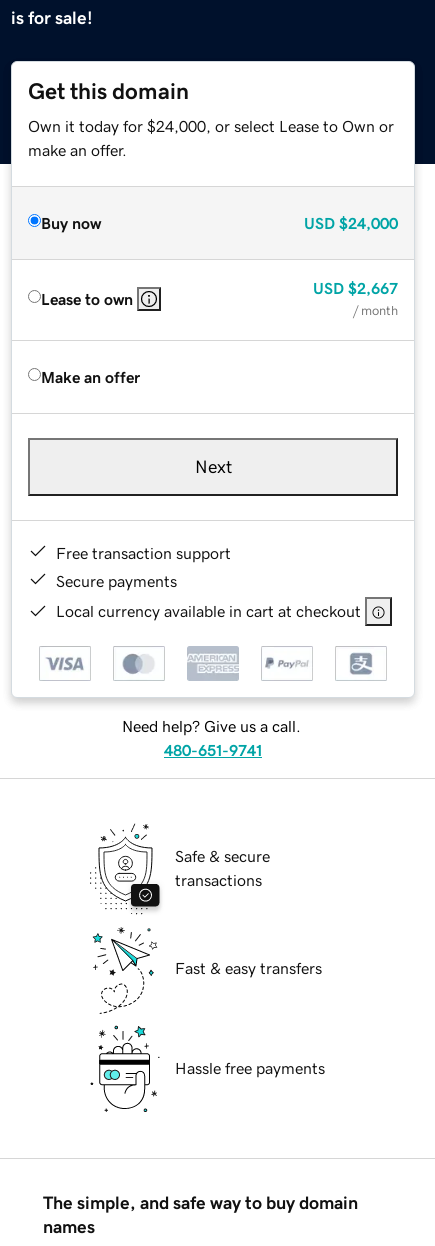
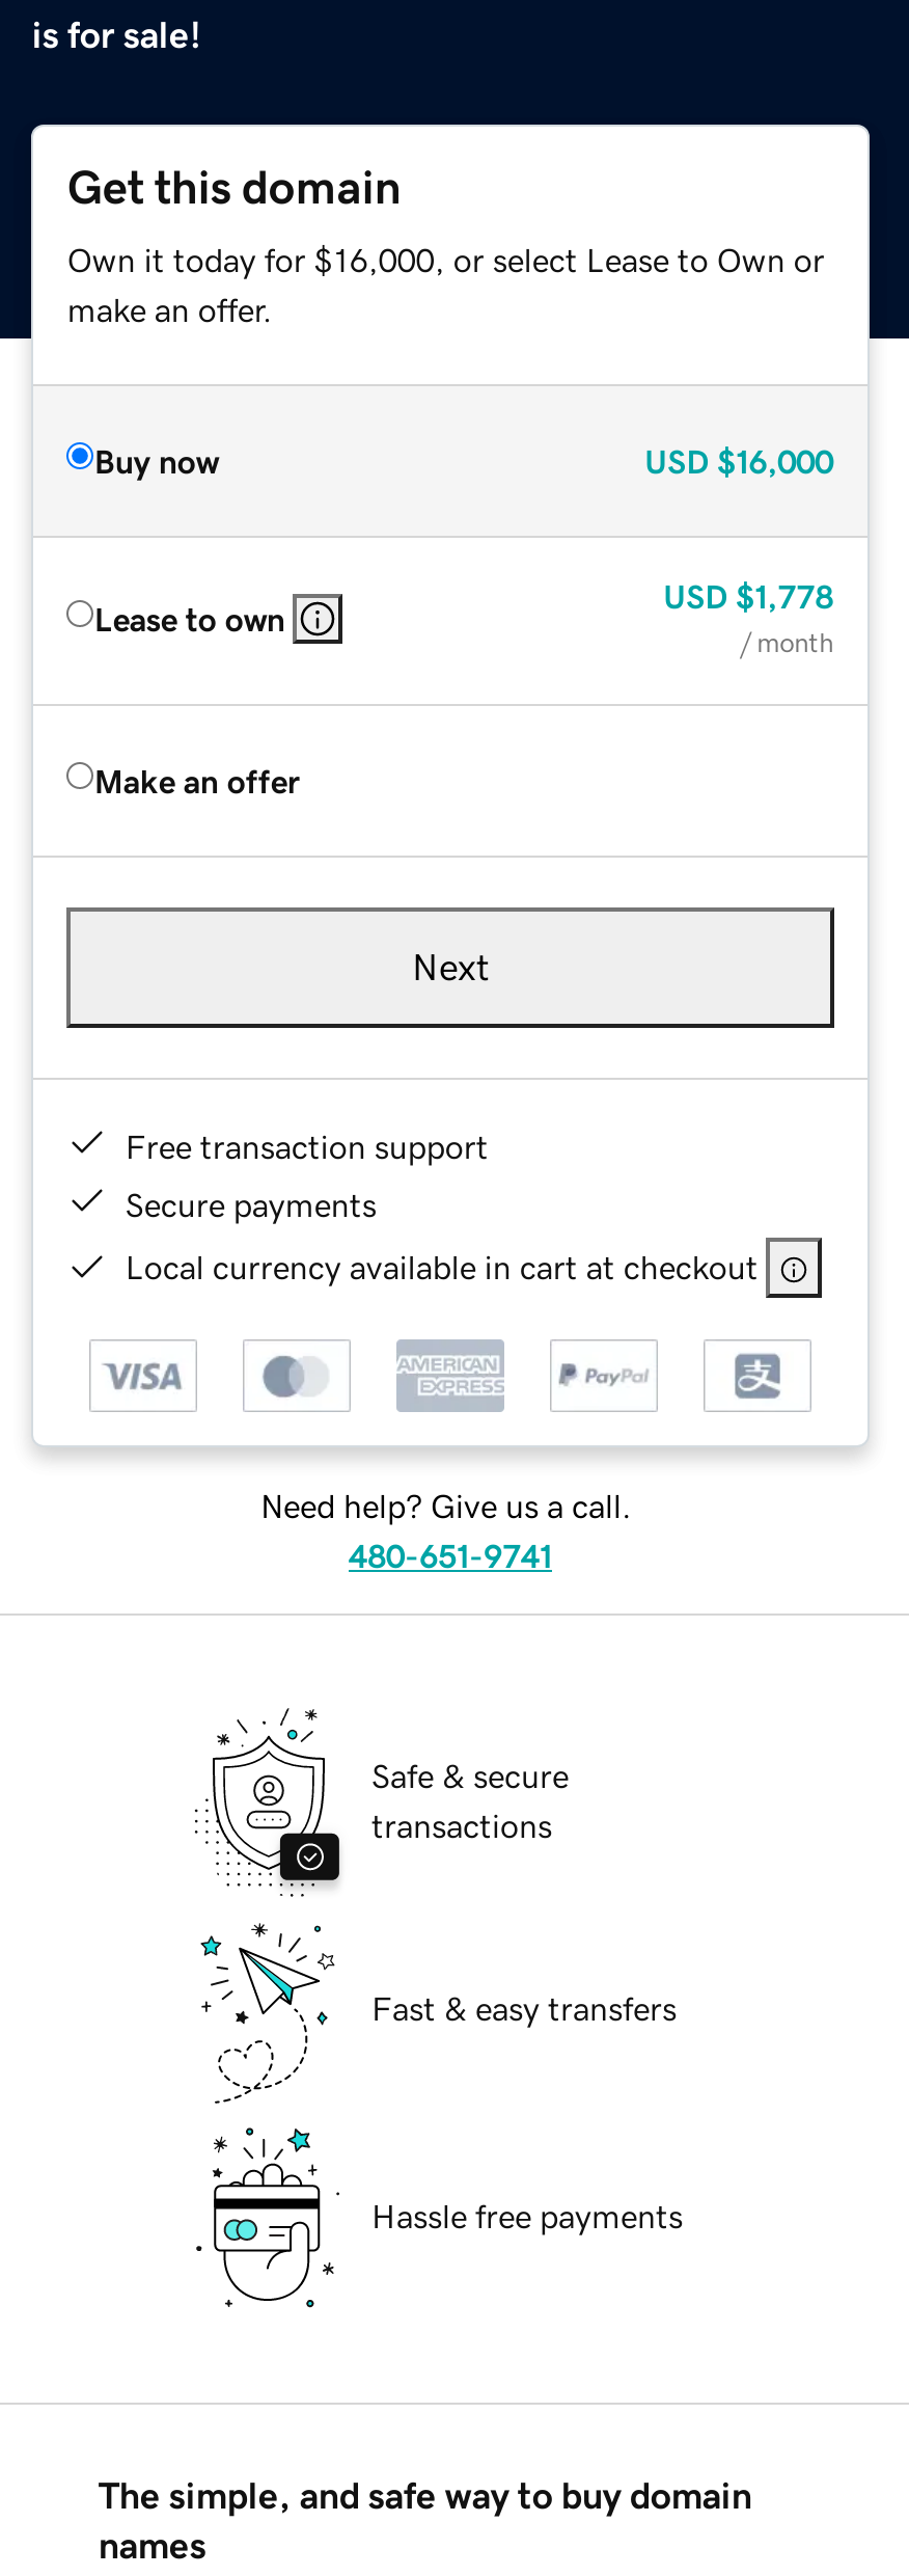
- Own it today for $24,000, or select Lease to Own or
+ Own it today for $16,000, or select Lease to Own or

- USD $24,000
+ USD $16,000

- USD $2,667
+ USD $1,778
